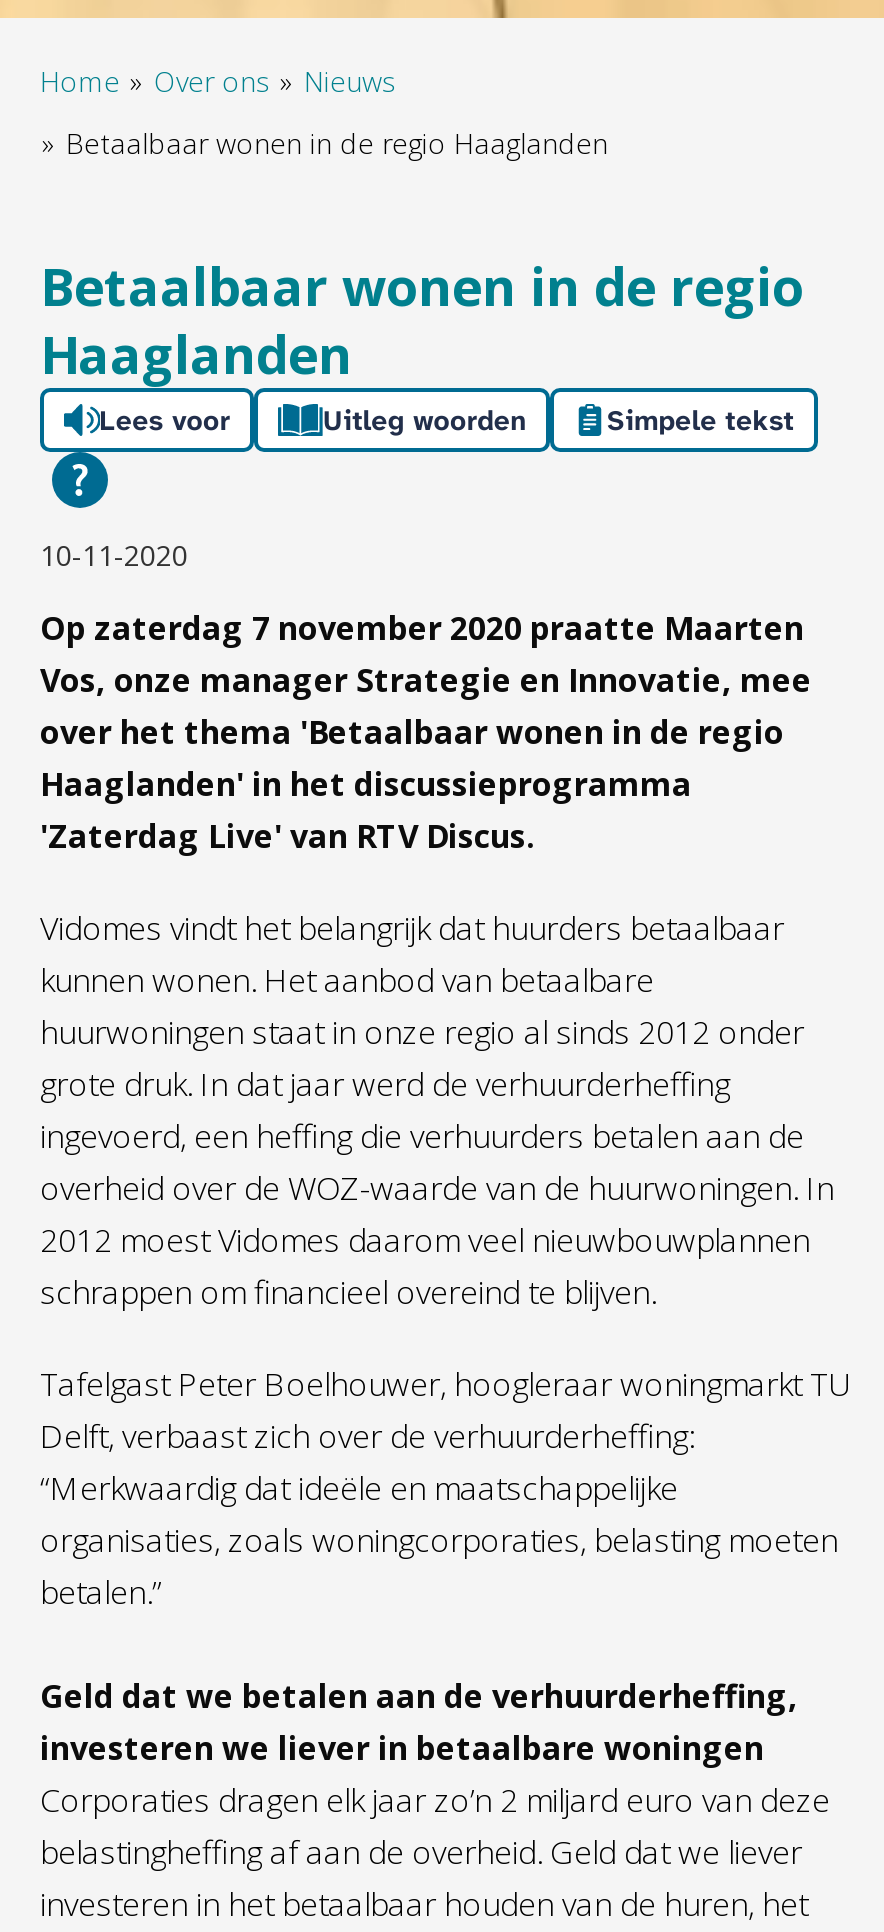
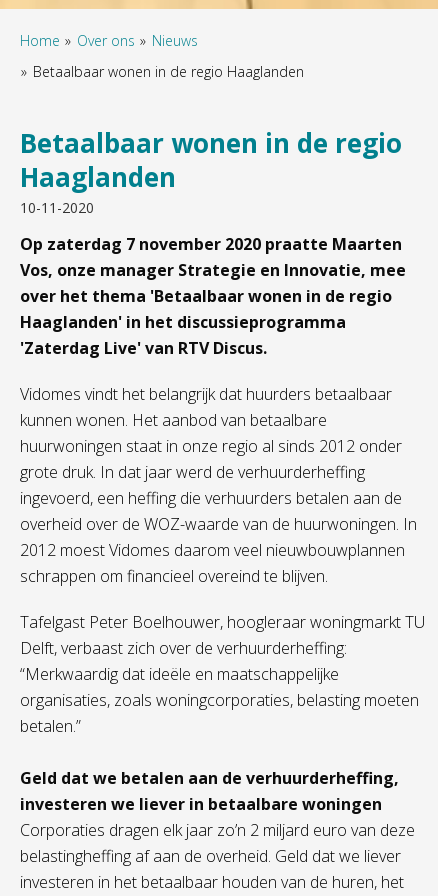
- Lees voor
- Uitleg woorden
- Simpele tekst
